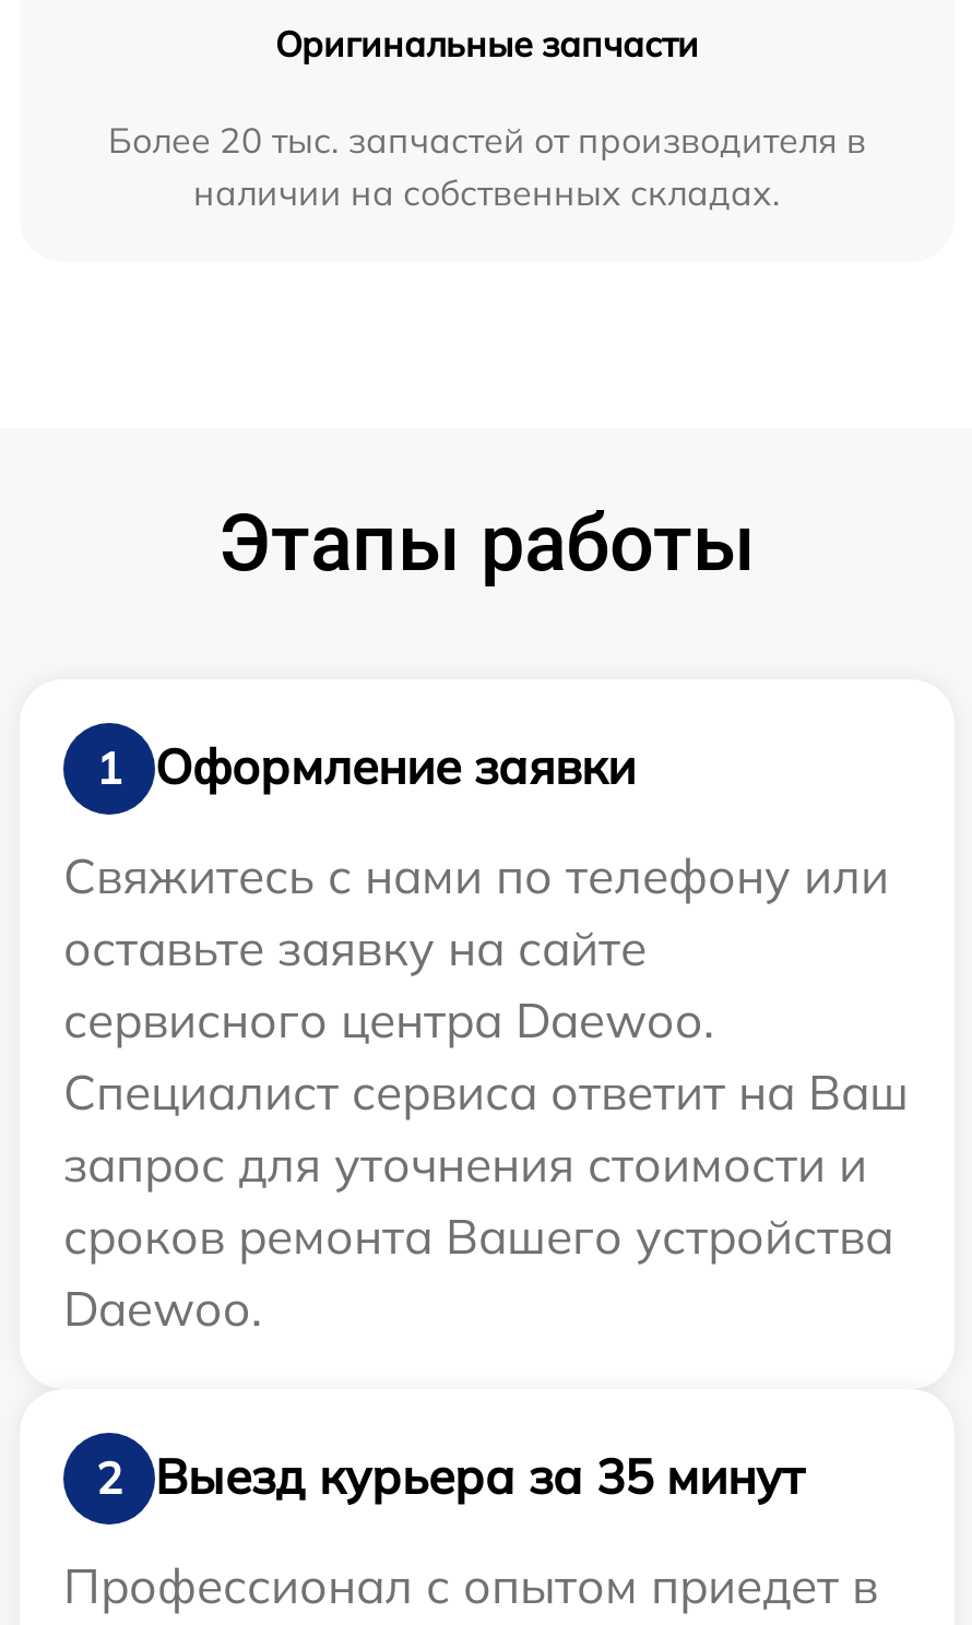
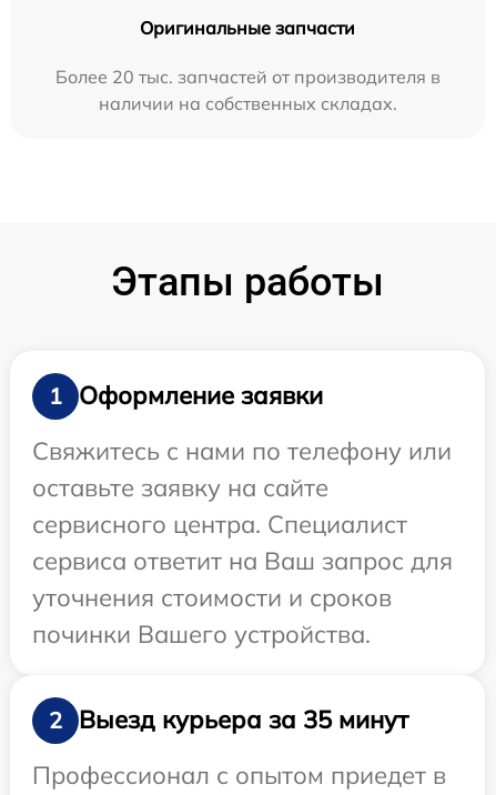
- сервисного центра Daewoo.
- Специалист сервиса ответит на Ваш
- запрос для уточнения стоимости и
- сроков ремонта Вашего устройства
- Daewoo.
+ сервисного центра. Специалист
+ сервиса ответит на Ваш запрос для
+ уточнения стоимости и сроков
+ починки Вашего устройства.
